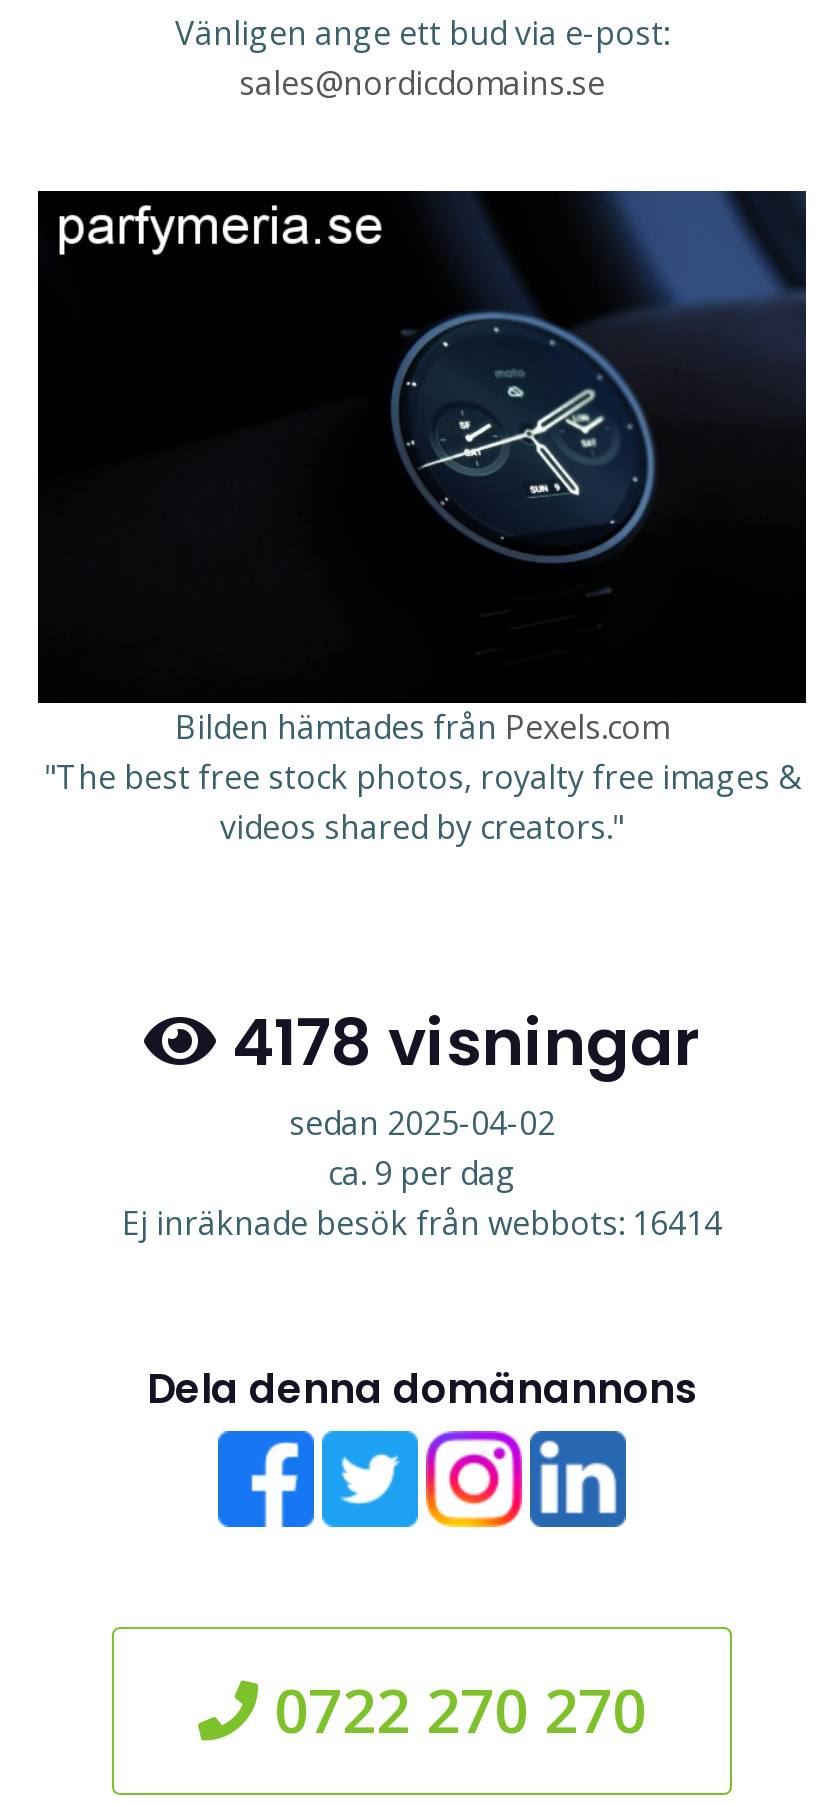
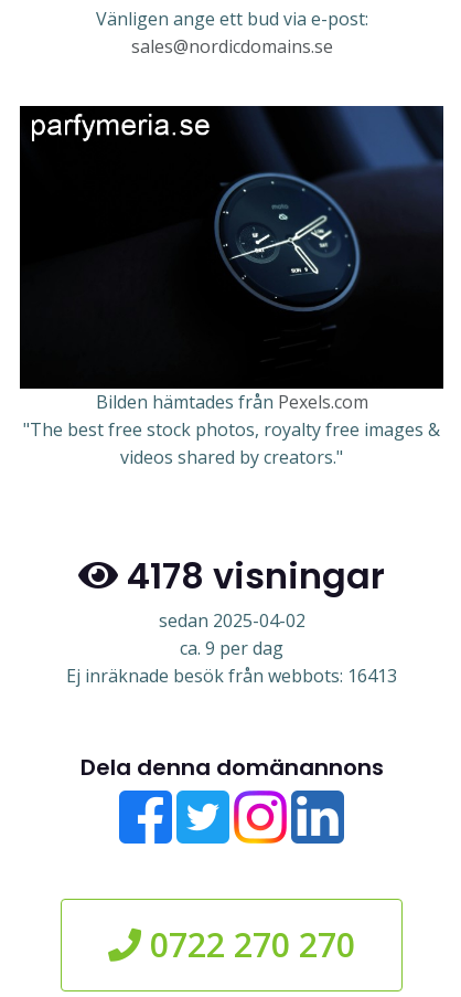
- Ej inräknade besök från webbots: 16414
+ Ej inräknade besök från webbots: 16413
